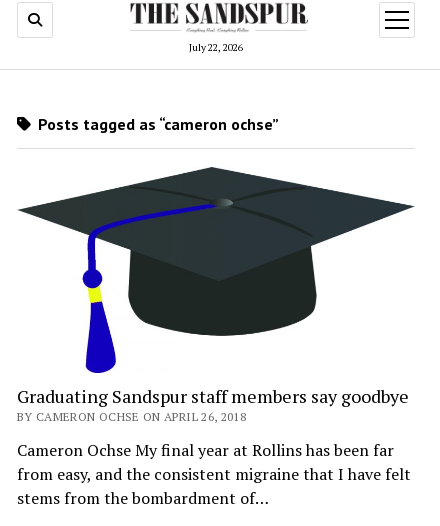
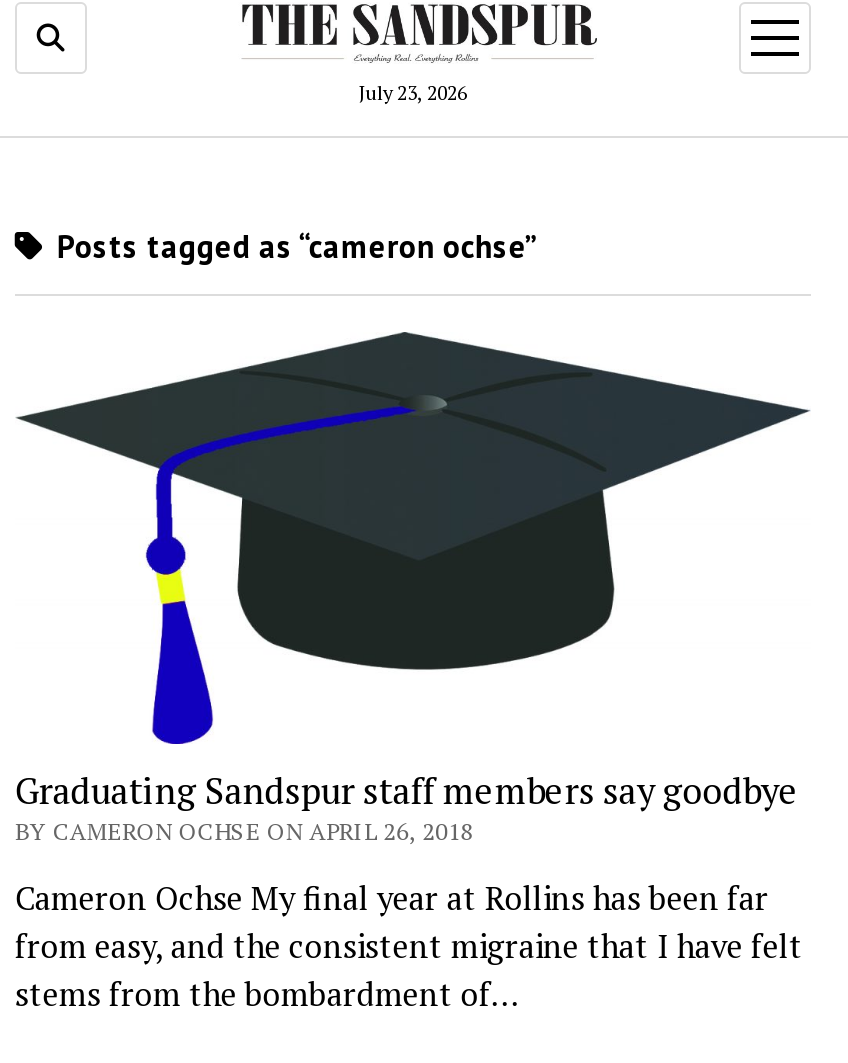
- July 22, 2026
+ July 23, 2026
